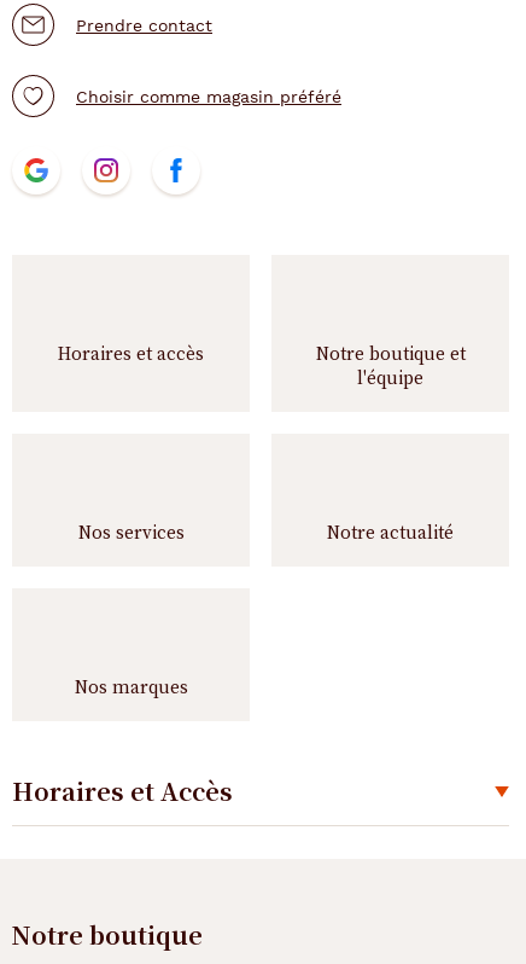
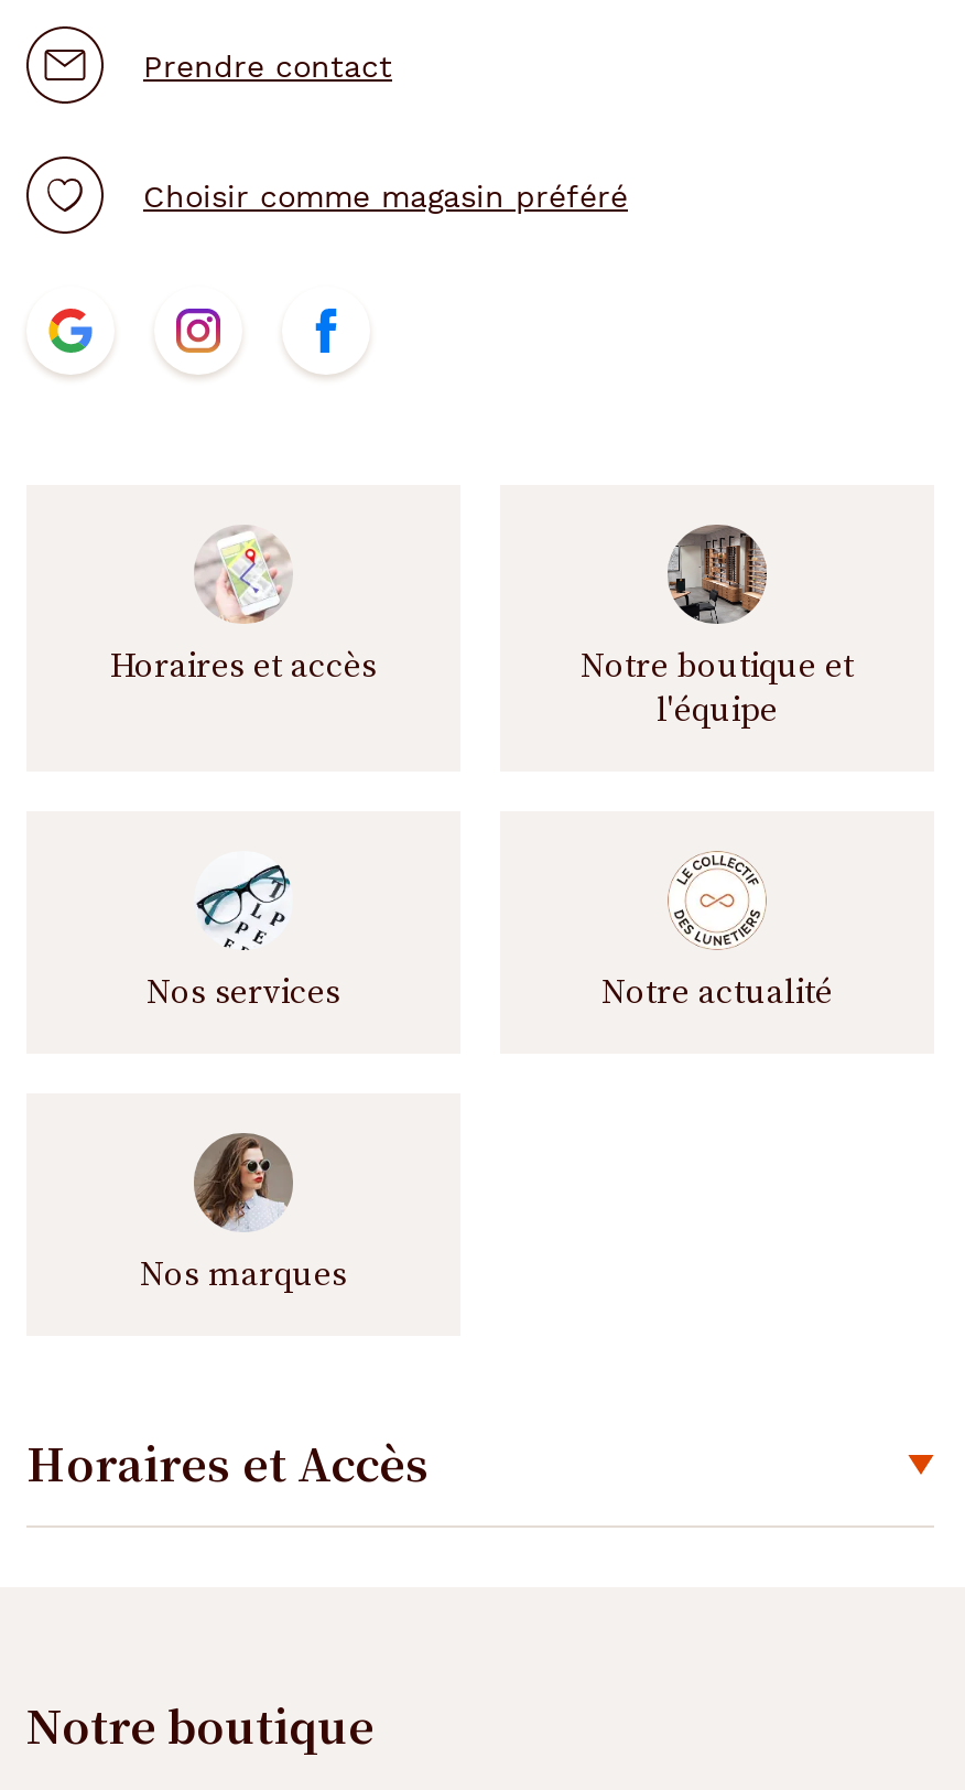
+ [image]

+ [image]

+ [image]

+ [image]

+ [image]
